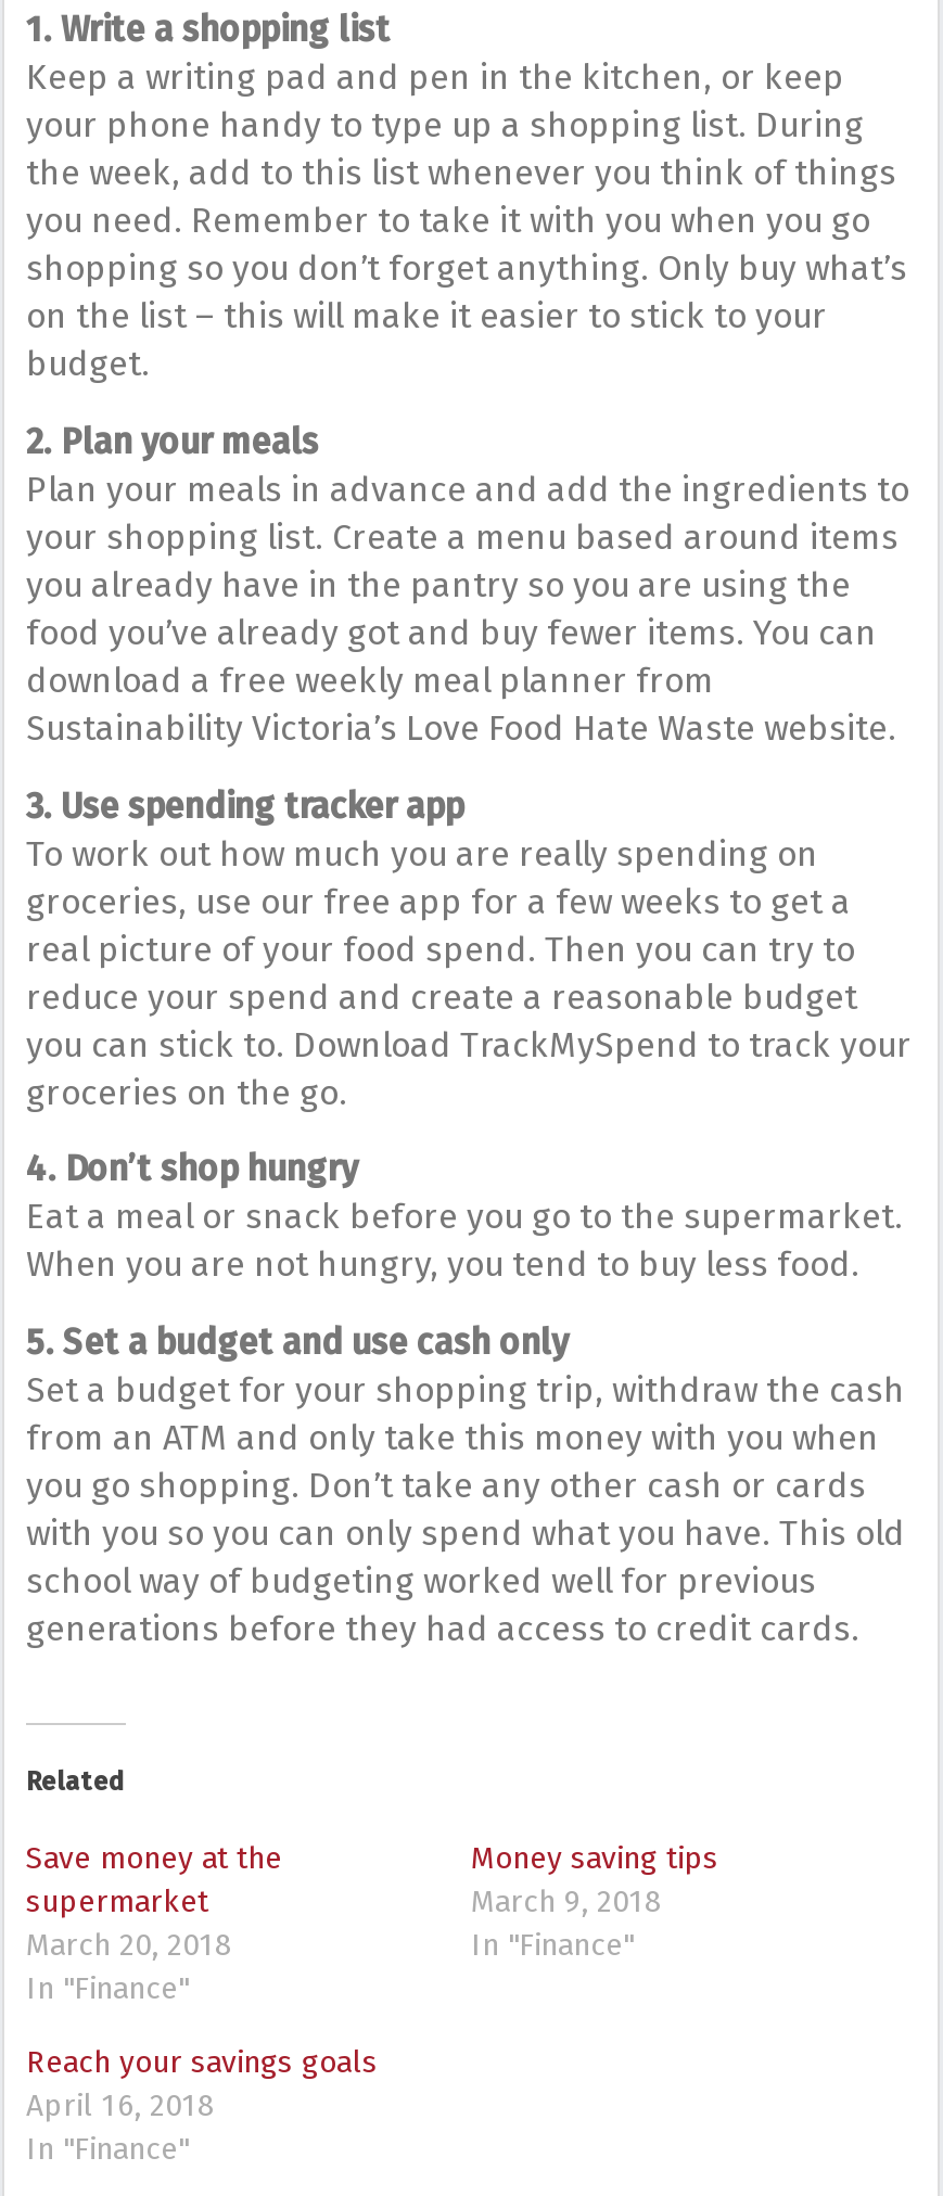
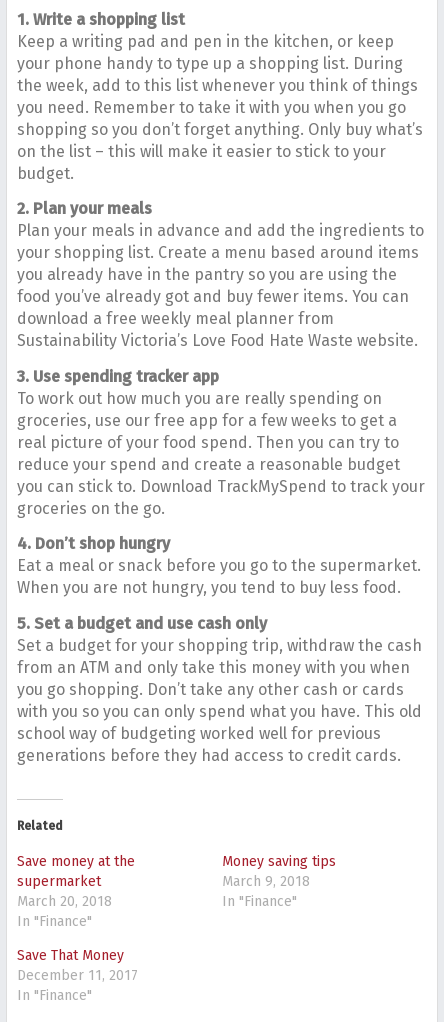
- Reach your savings goals
- April 16, 2018
+ Save That Money
+ December 11, 2017
